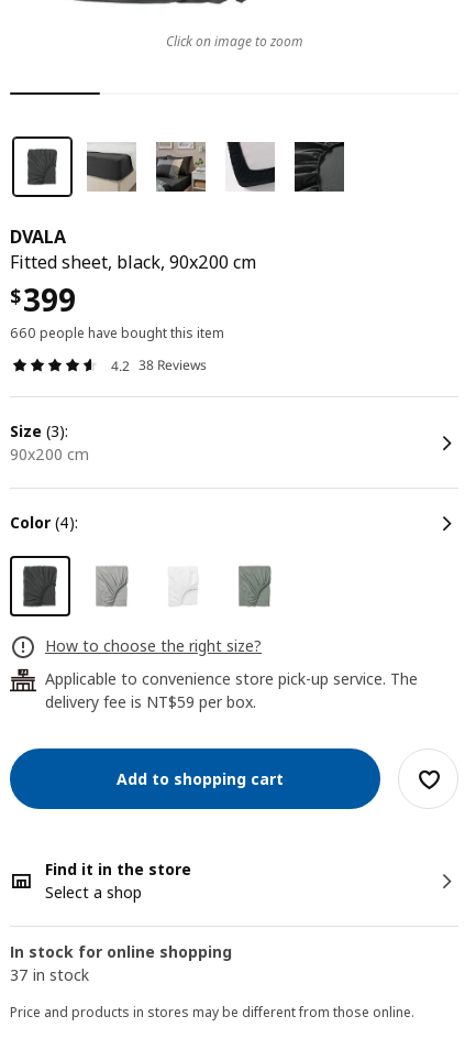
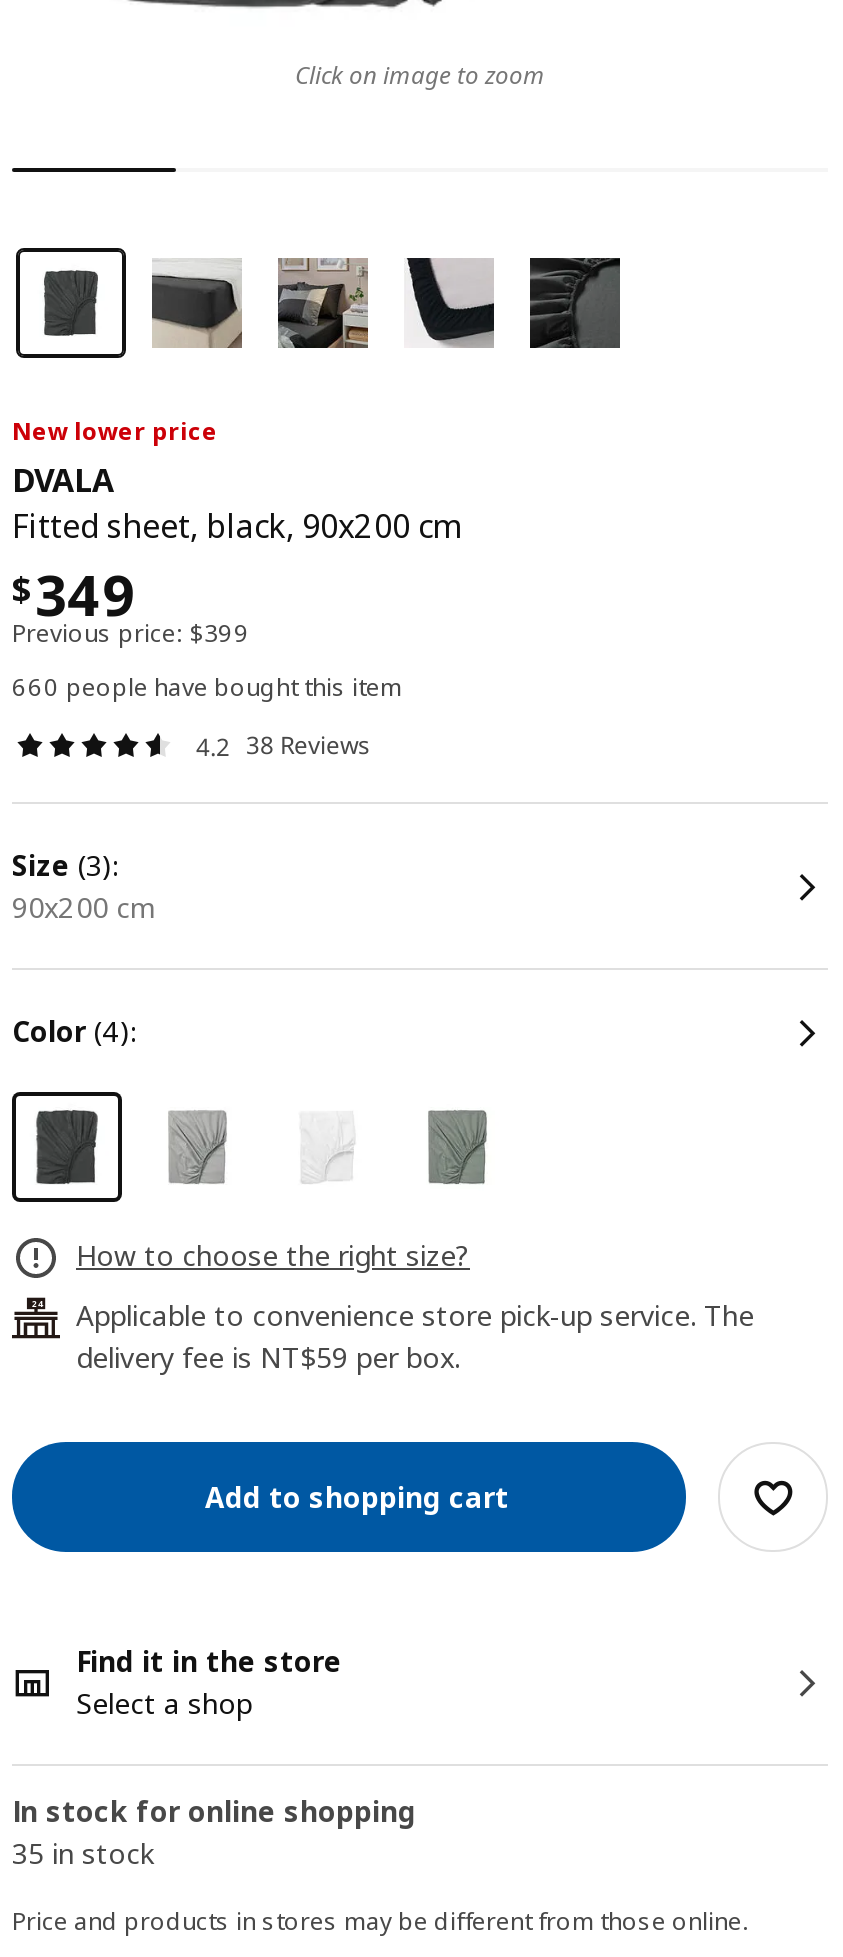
+ New lower price

- $ 399
+ $ 349
+ Previous price: $399

- 37 in stock
+ 35 in stock
